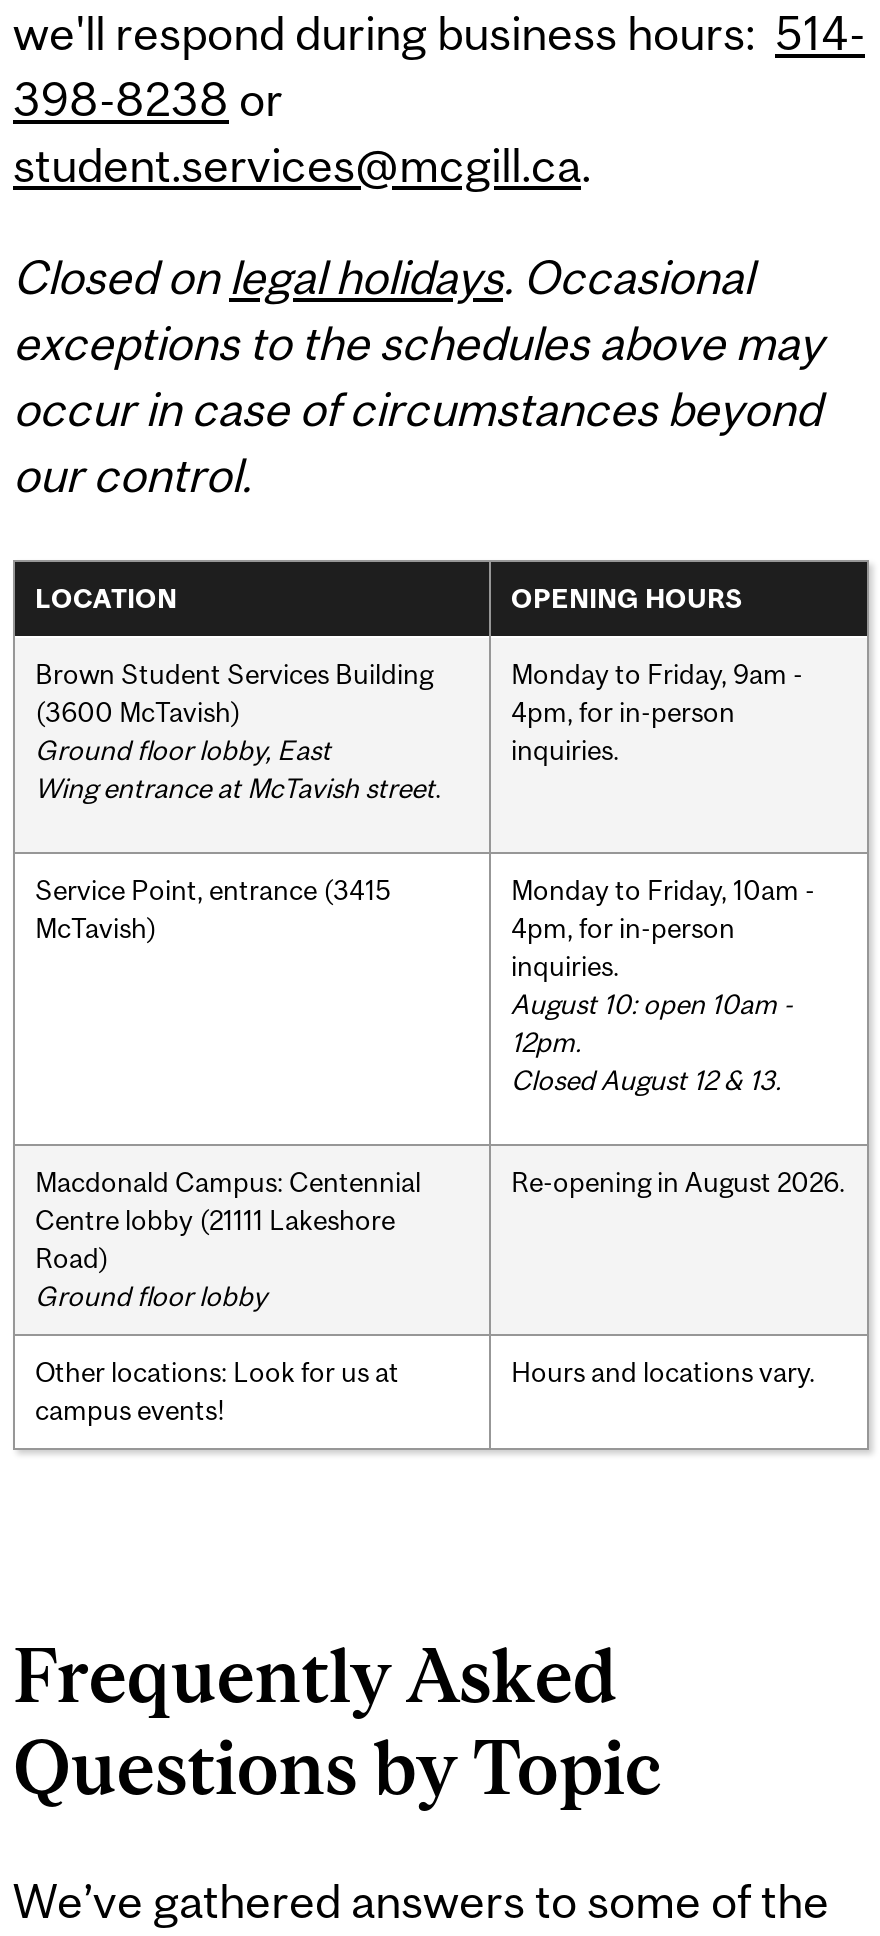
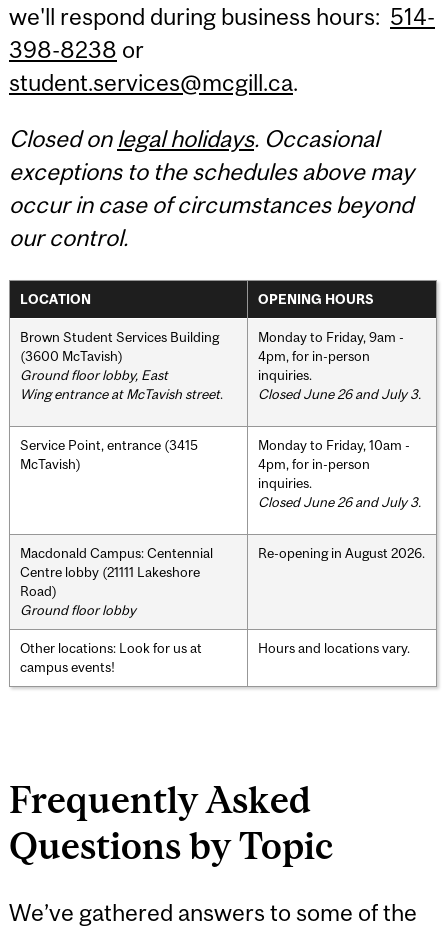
+ Closed June 26 and July 3.

- August 10: open 10am -
- 12pm.
- Closed August 12 & 13.
+ Closed June 26 and July 3.
